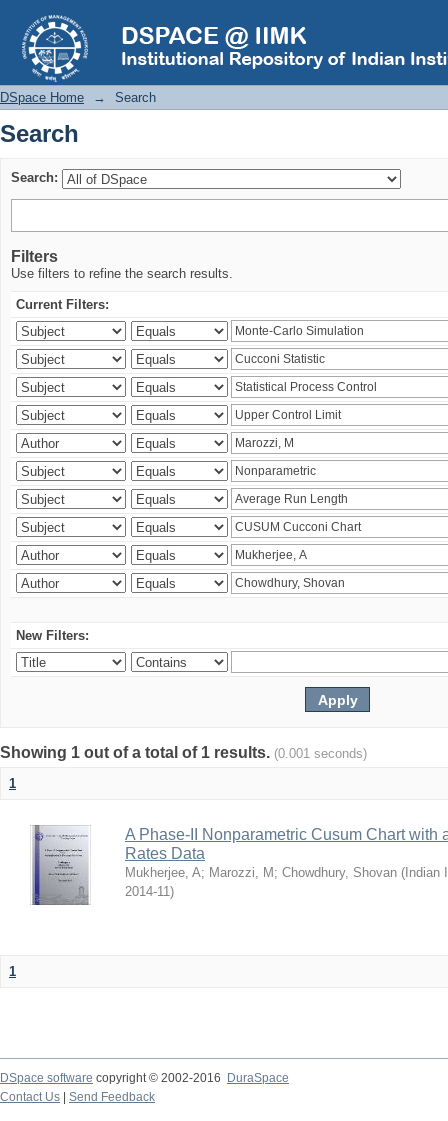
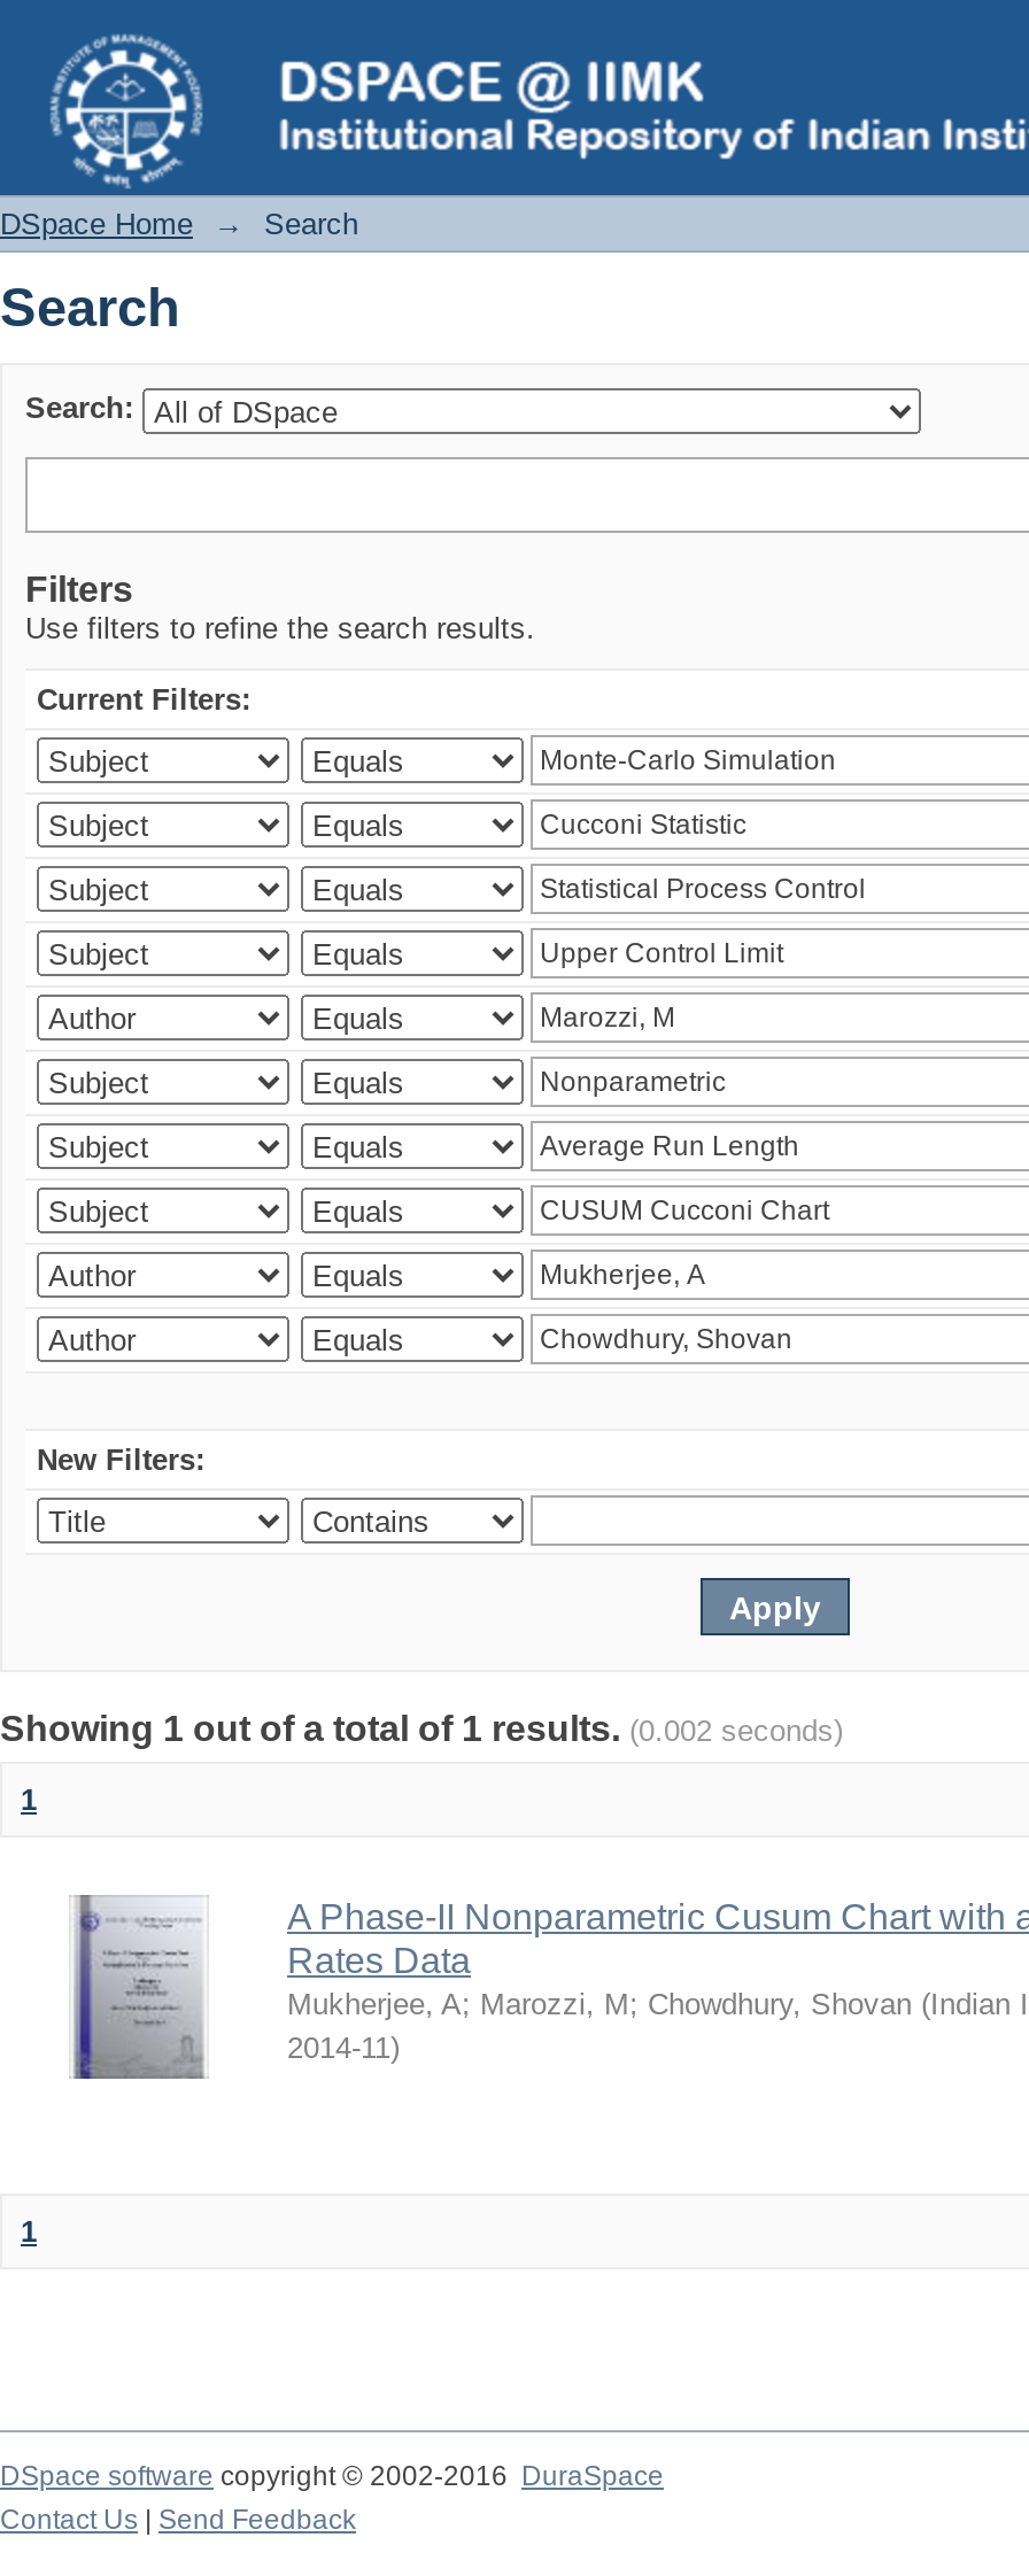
- Showing 1 out of a total of 1 results. (0.001 seconds)
+ Showing 1 out of a total of 1 results. (0.002 seconds)
